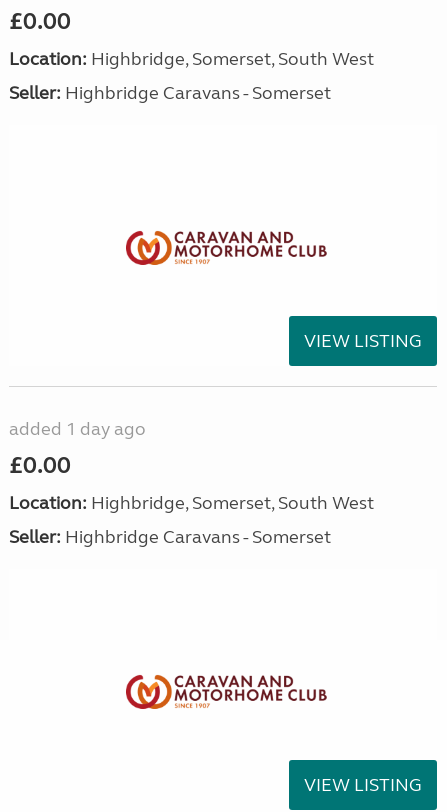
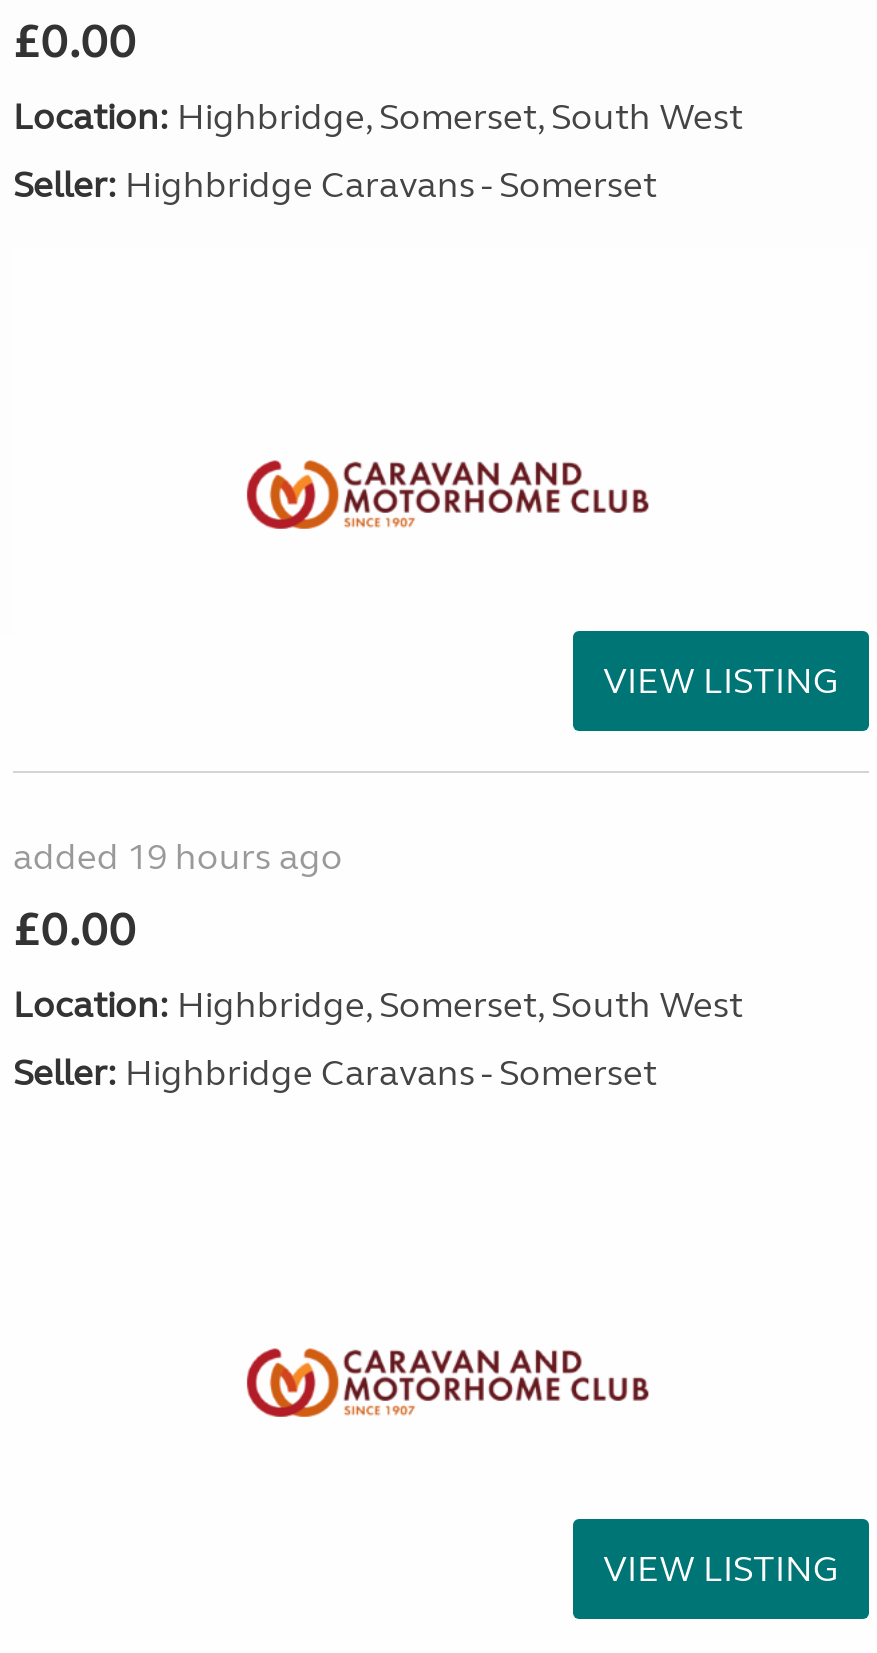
- added 1 day ago
+ added 19 hours ago
